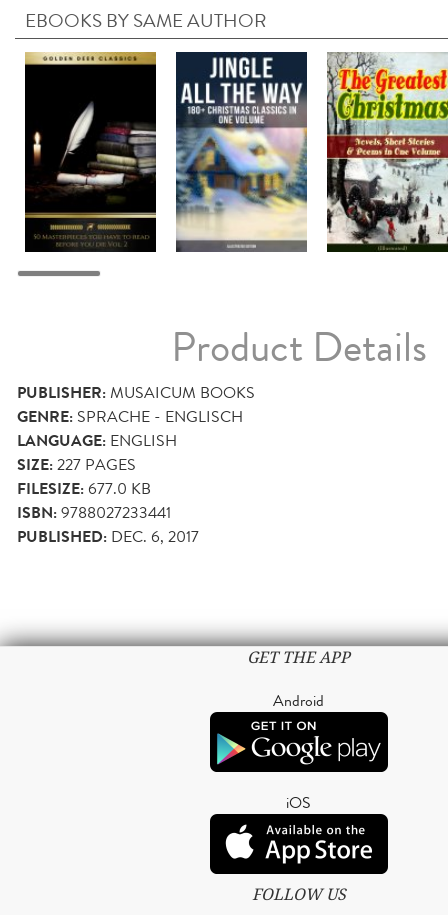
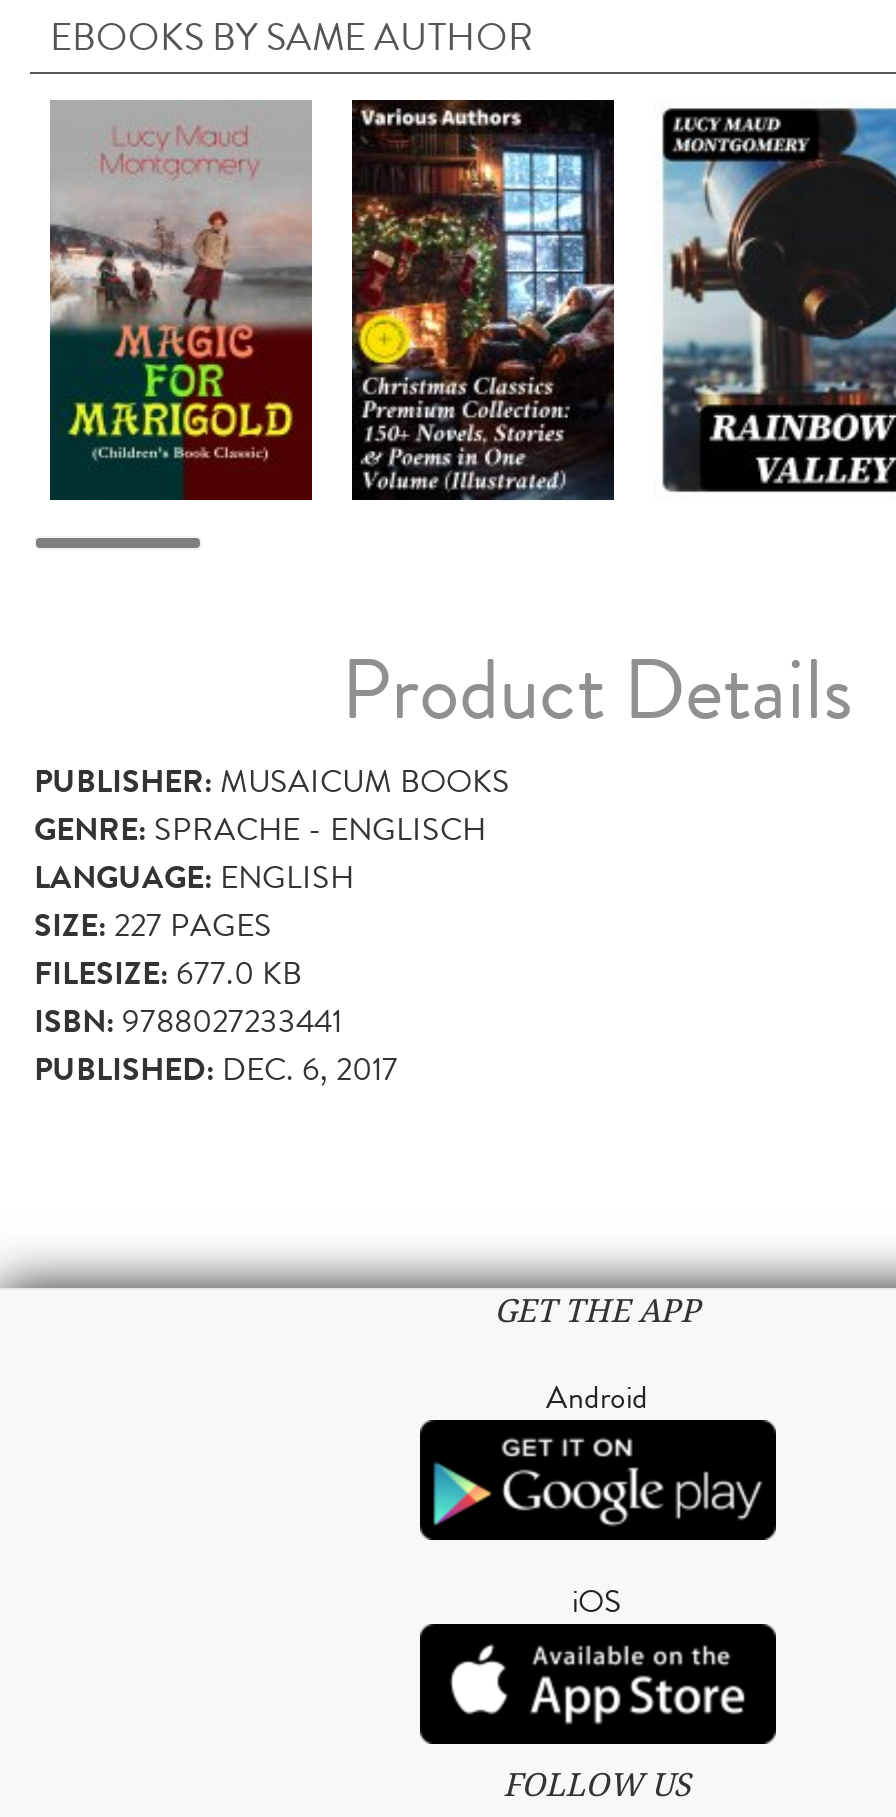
- [image]
+ [image]

- [image]
+ [image]

- [image]
+ [image]
